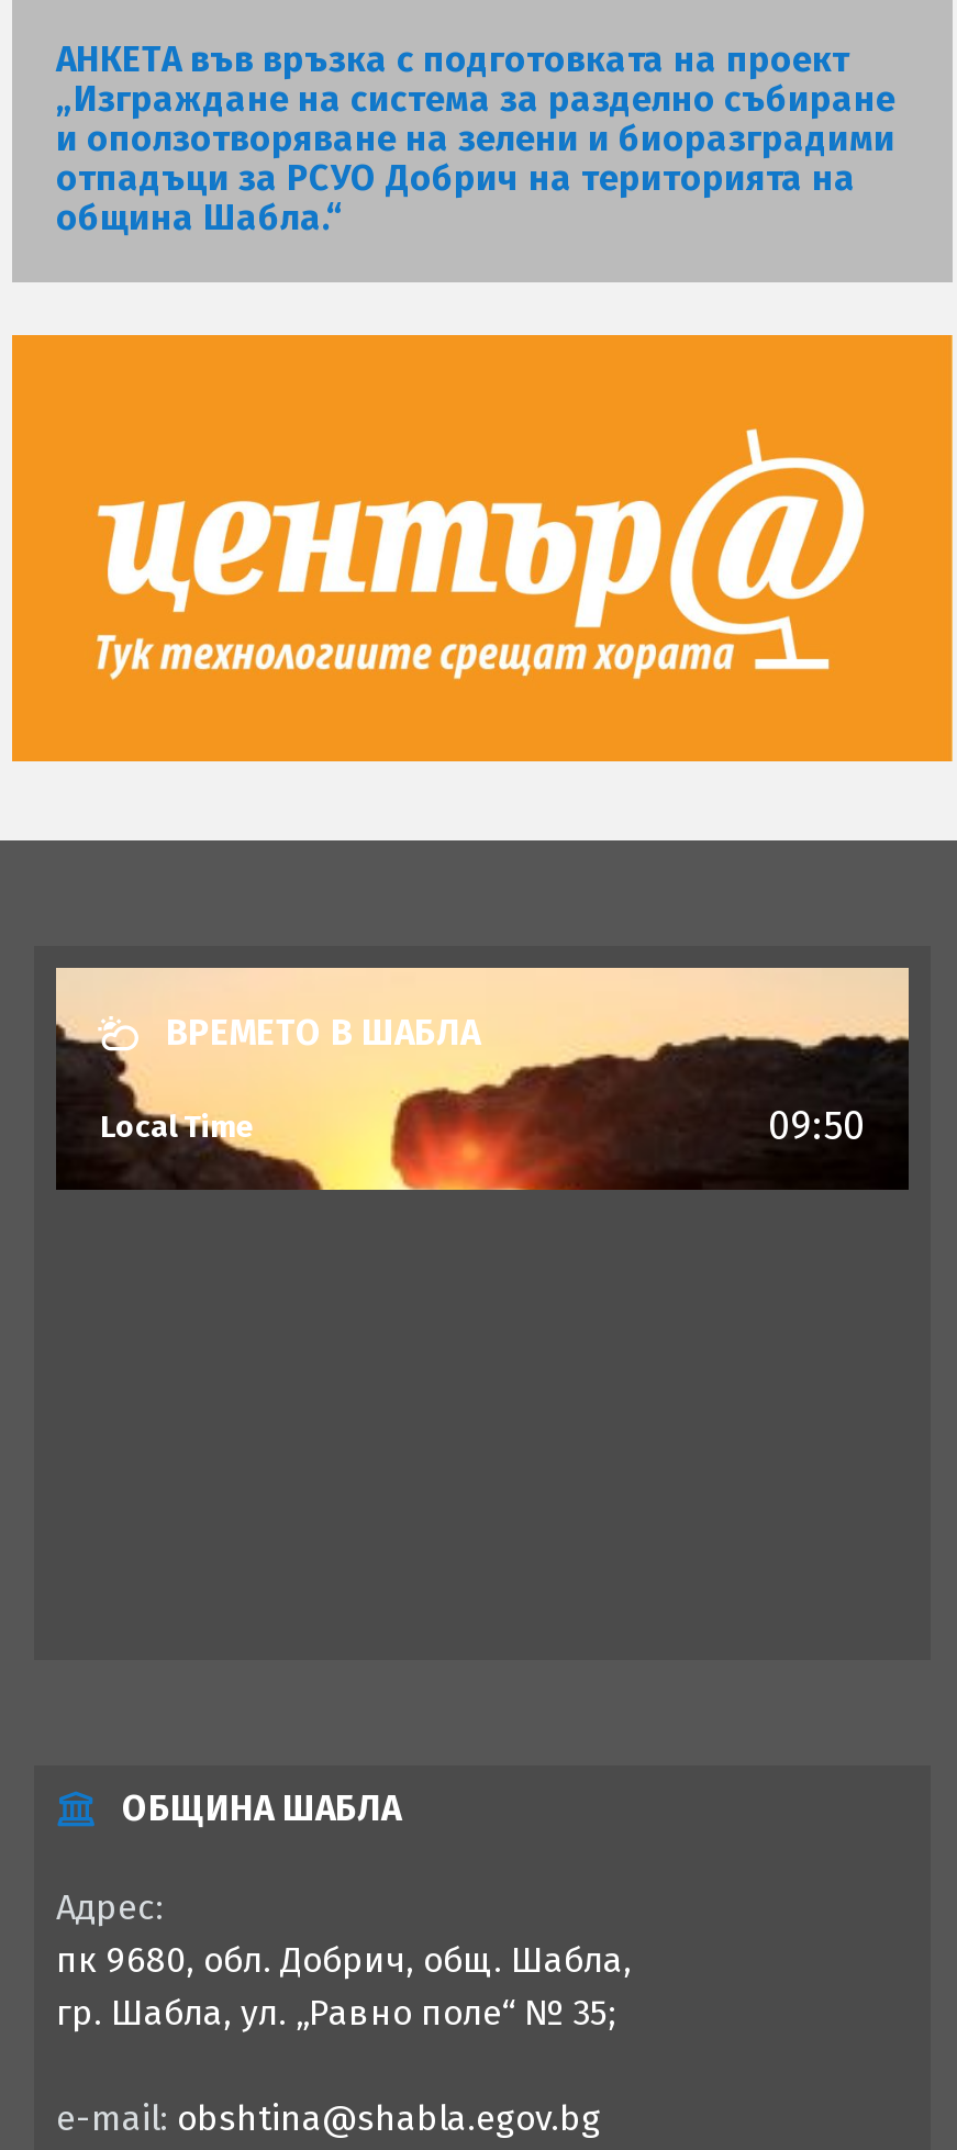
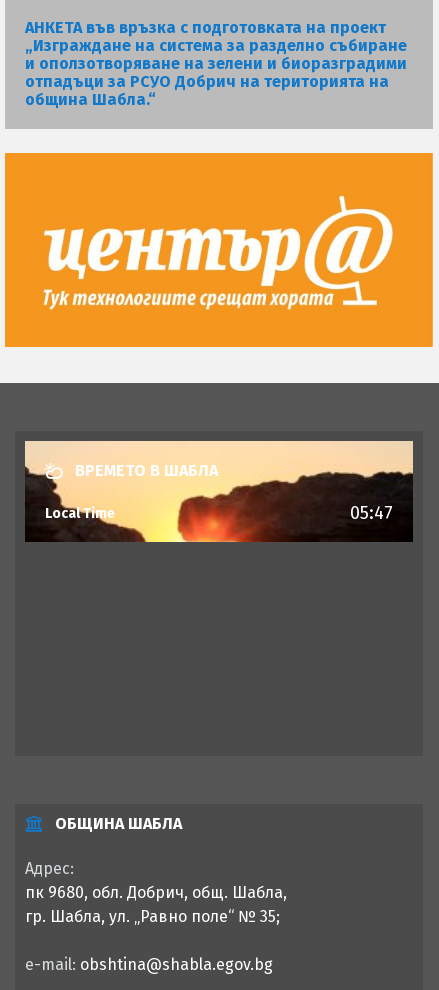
- 09:50
+ 05:47
